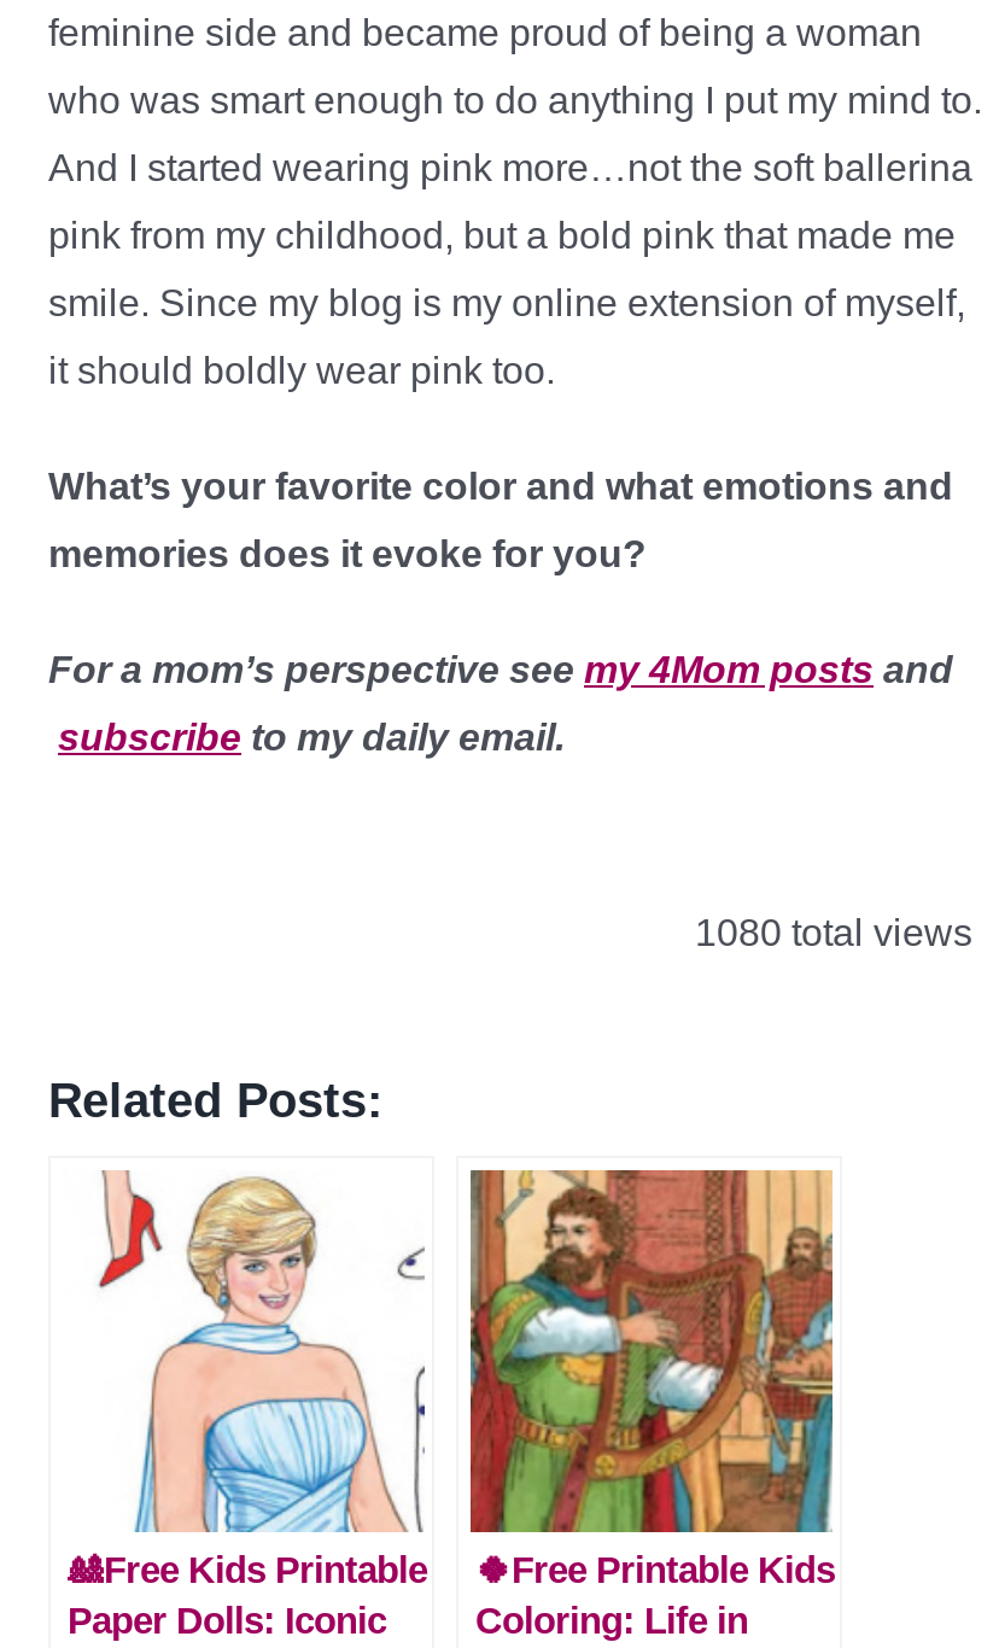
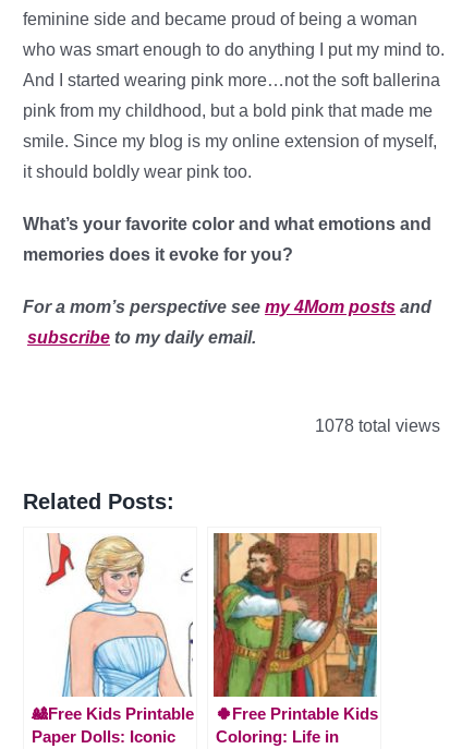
- 1080 total views
+ 1078 total views
